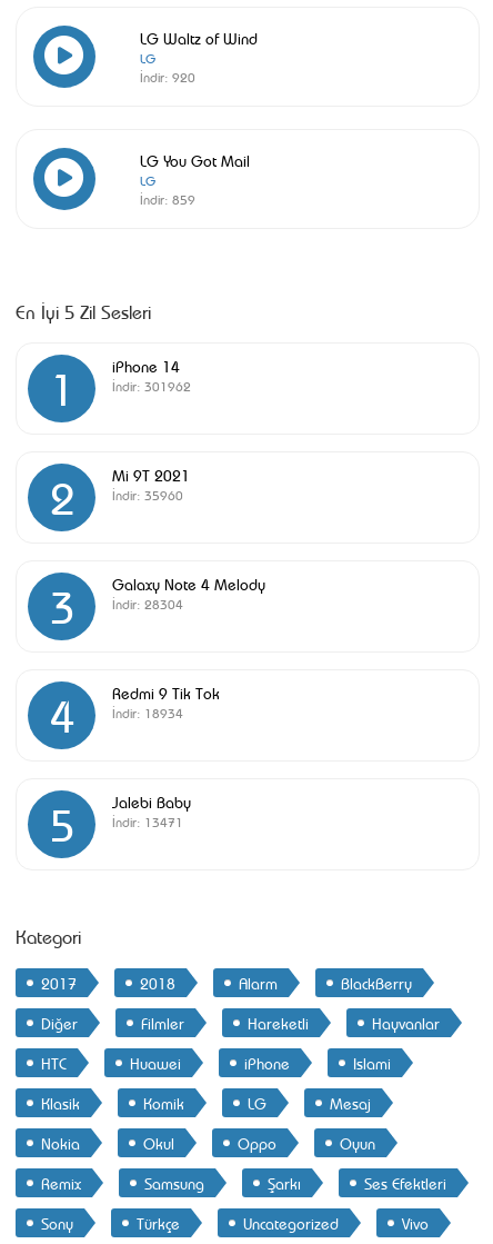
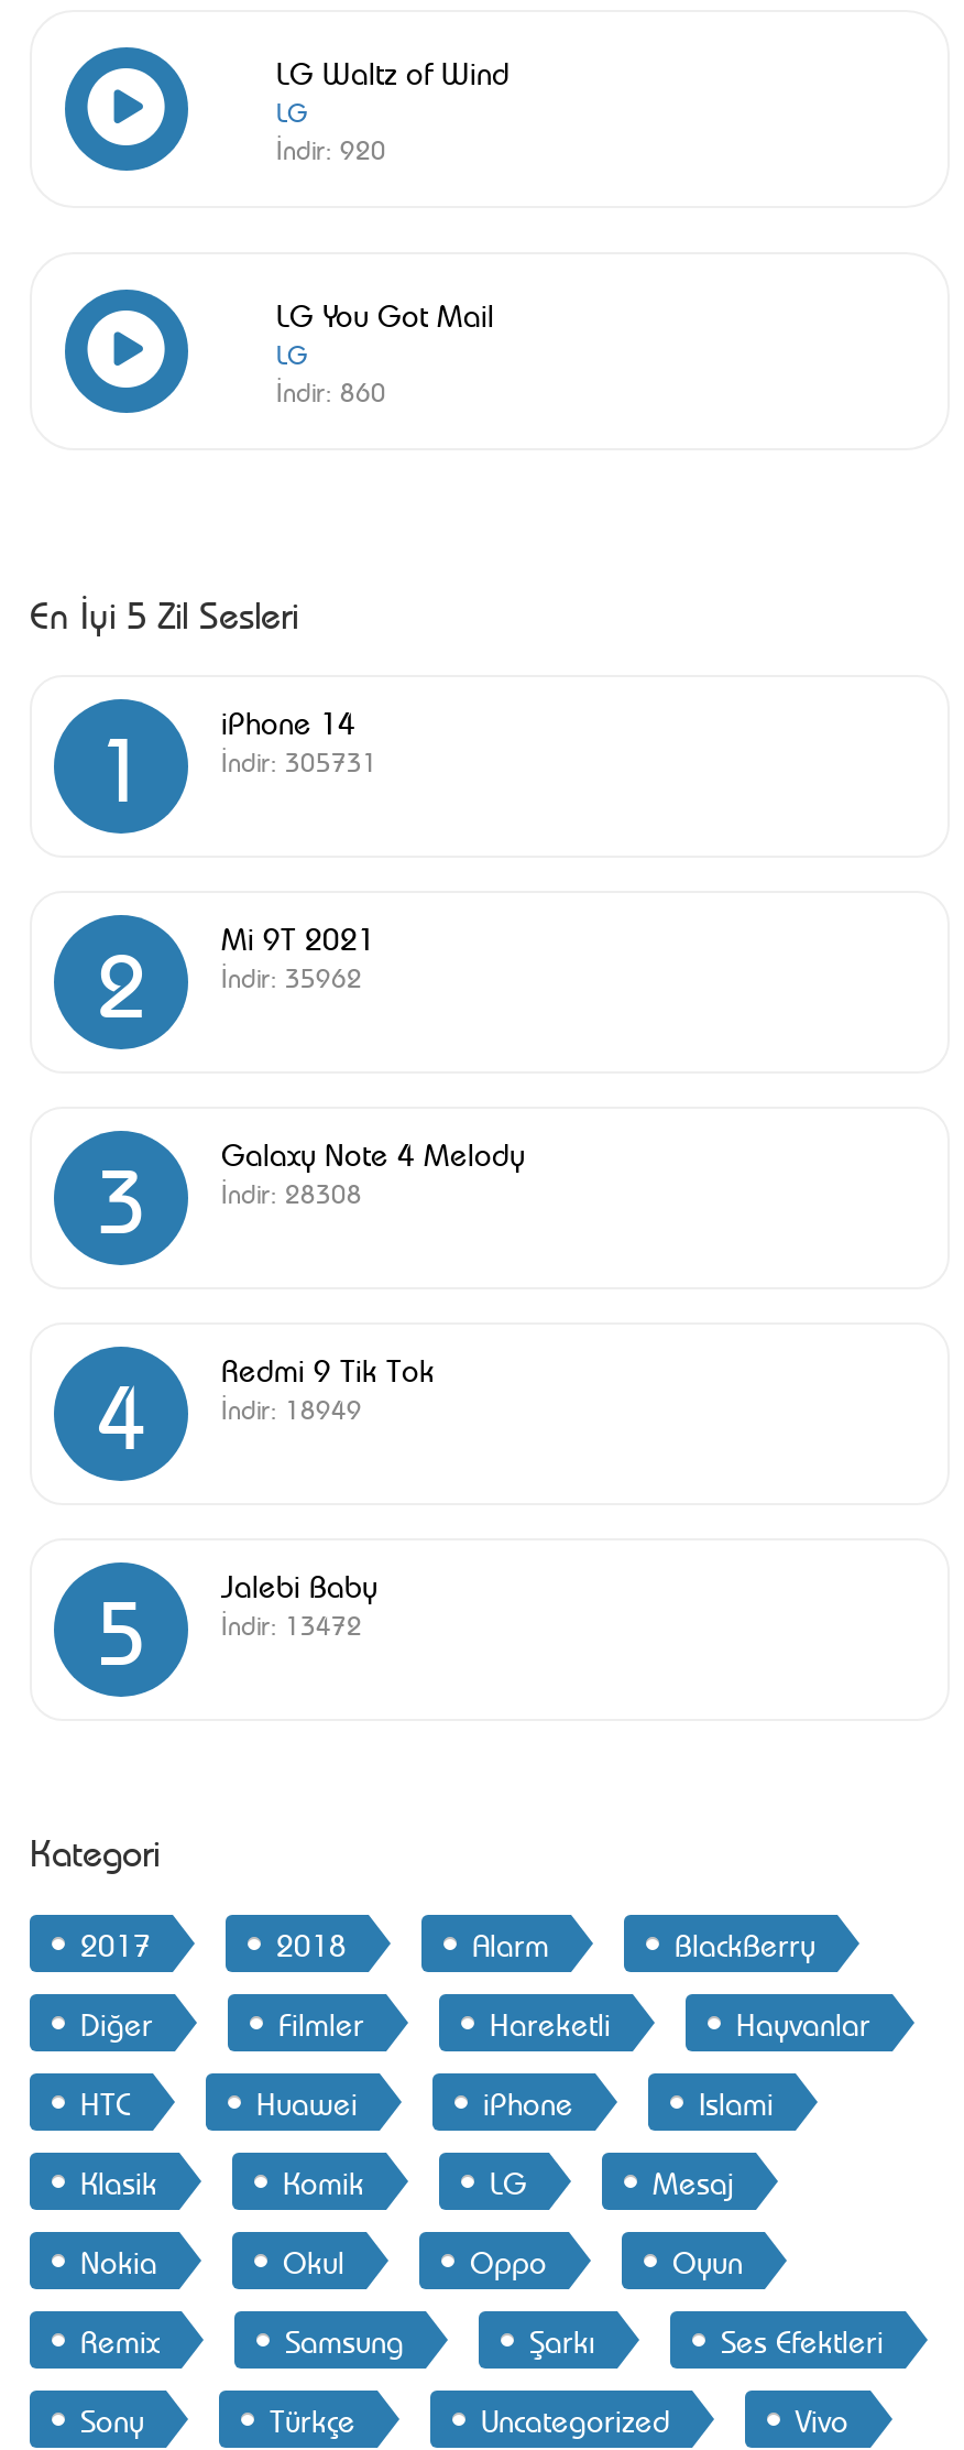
- İndir: 859
+ İndir: 860

- İndir: 301962
+ İndir: 305731

- İndir: 35960
+ İndir: 35962

- İndir: 28304
+ İndir: 28308

- İndir: 18934
+ İndir: 18949

- İndir: 13471
+ İndir: 13472
